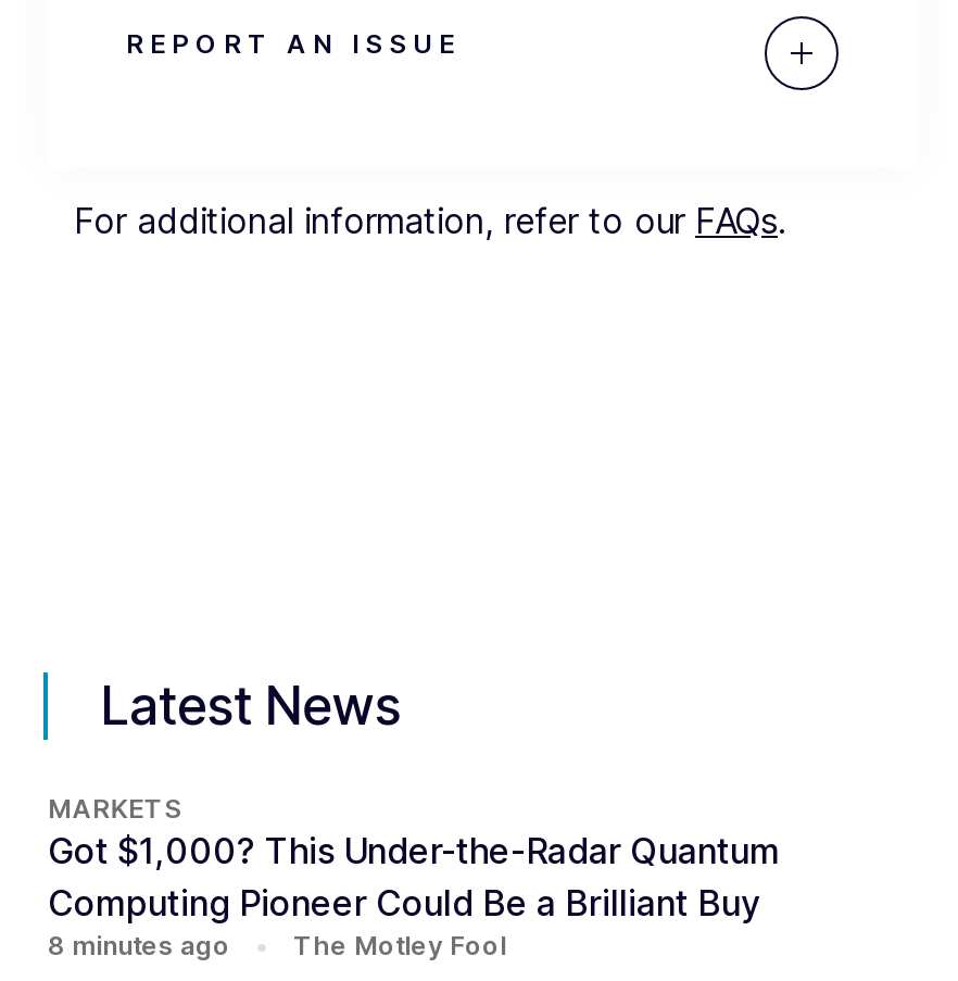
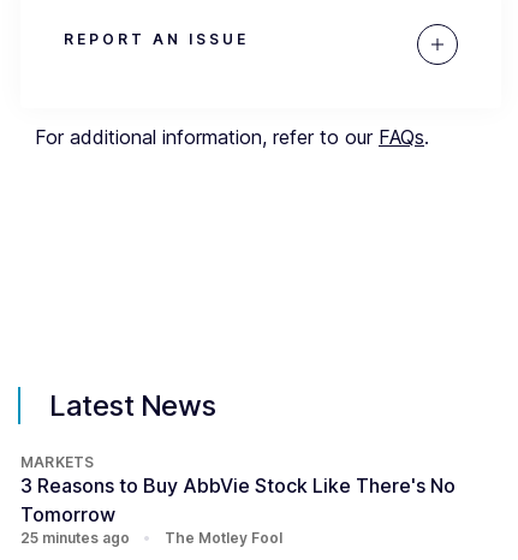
- Got $1,000? This Under-the-Radar Quantum
- Computing Pioneer Could Be a Brilliant Buy
- 8 minutes ago
+ 3 Reasons to Buy AbbVie Stock Like There's No
+ Tomorrow
+ 25 minutes ago
